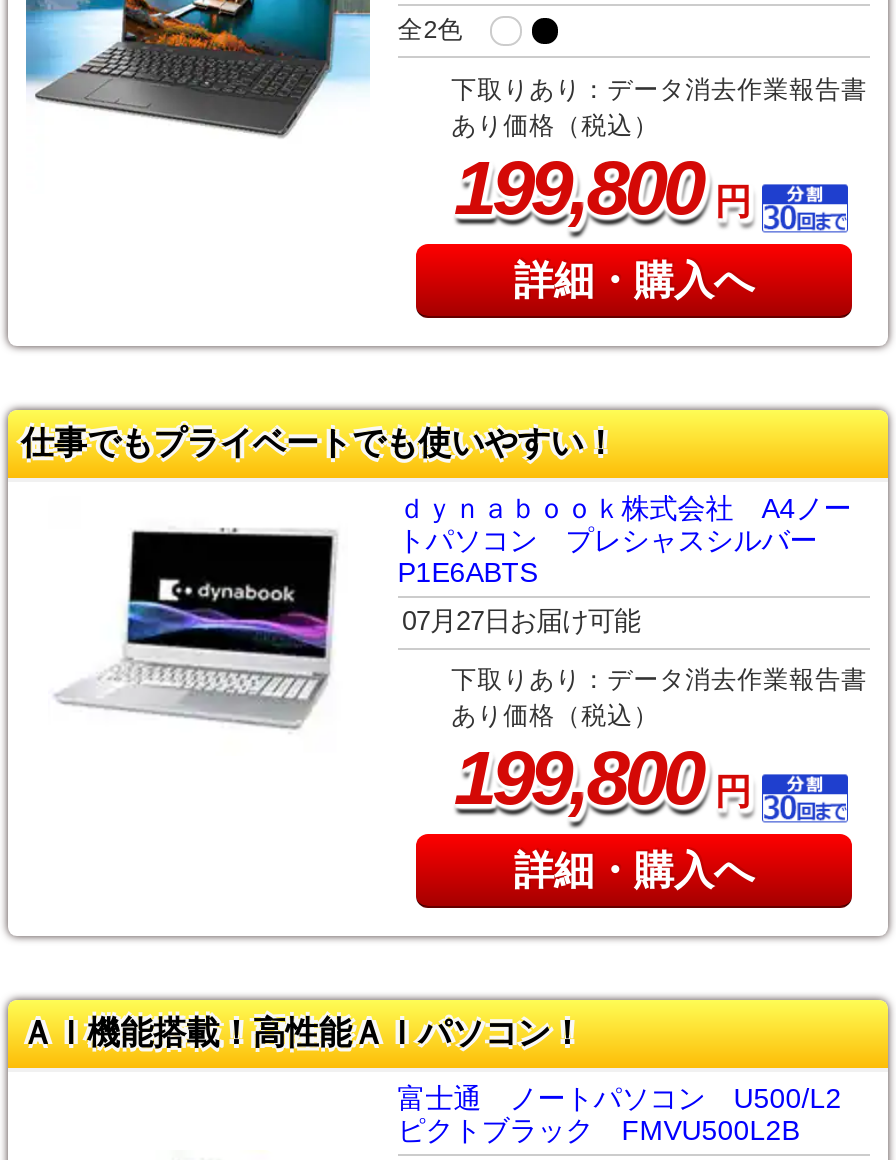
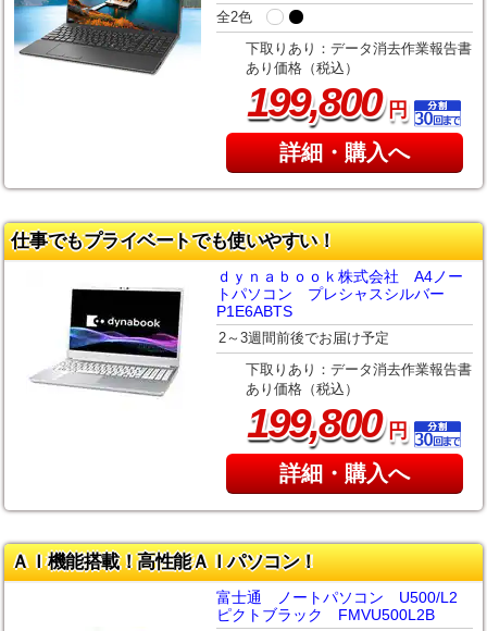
- 07月27日お届け可能
+ 2～3週間前後でお届け予定
